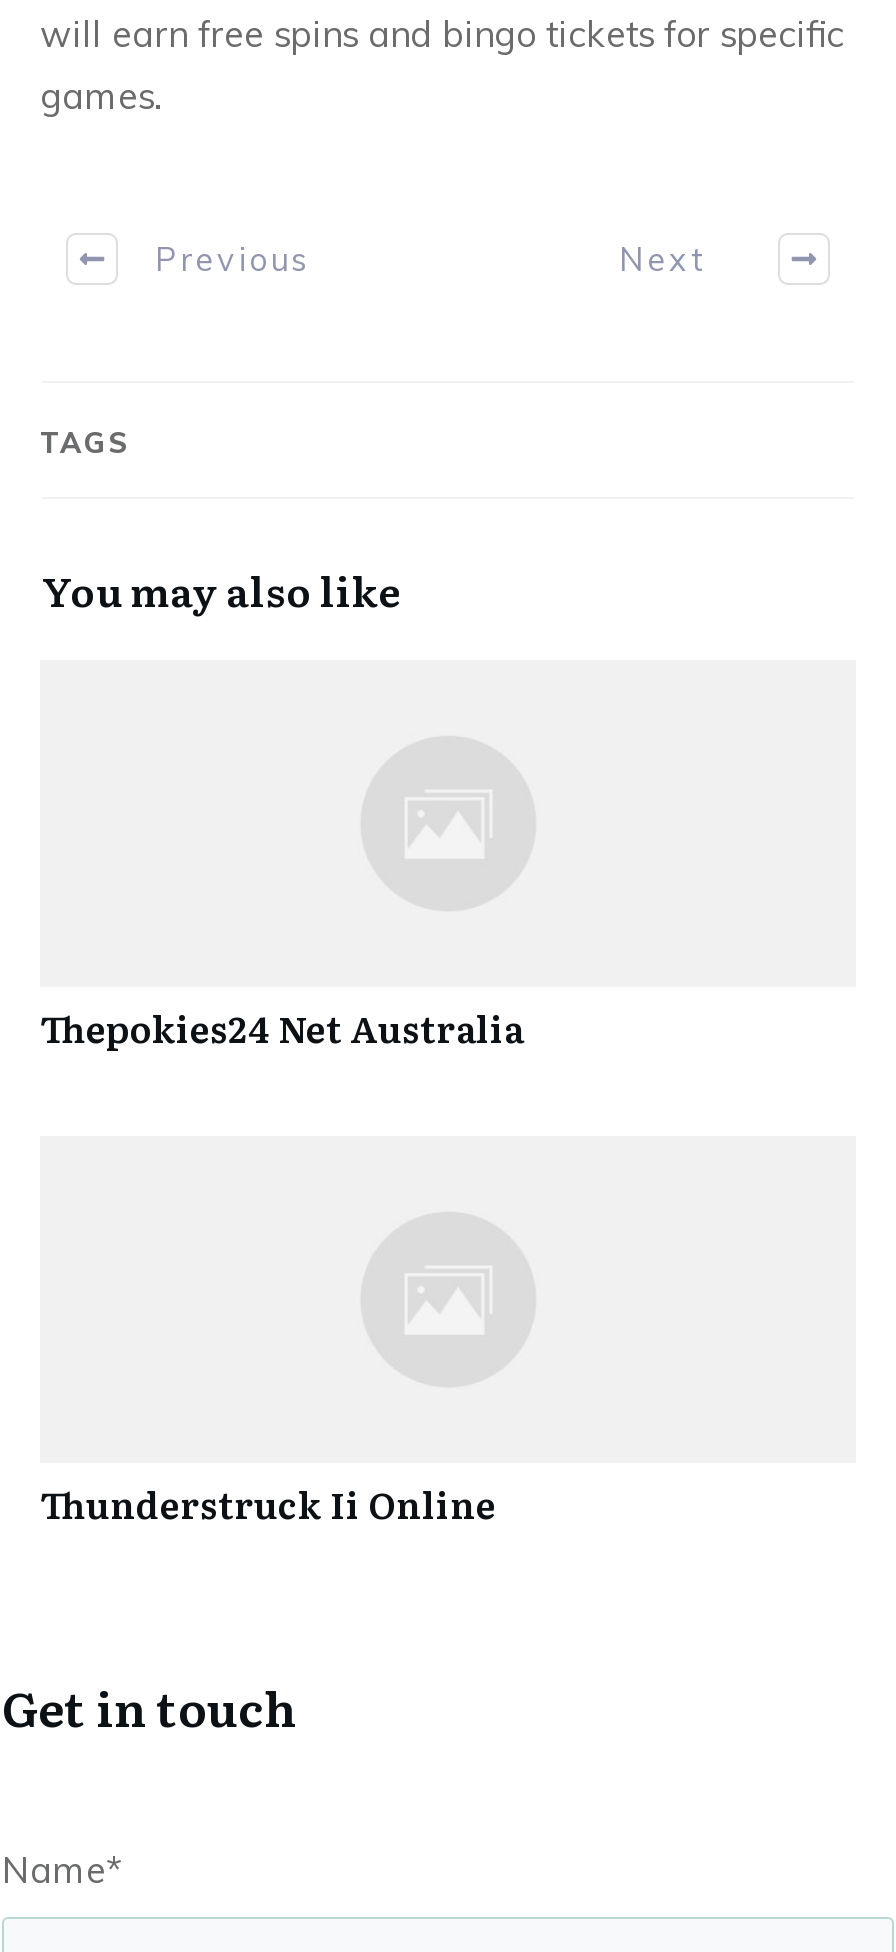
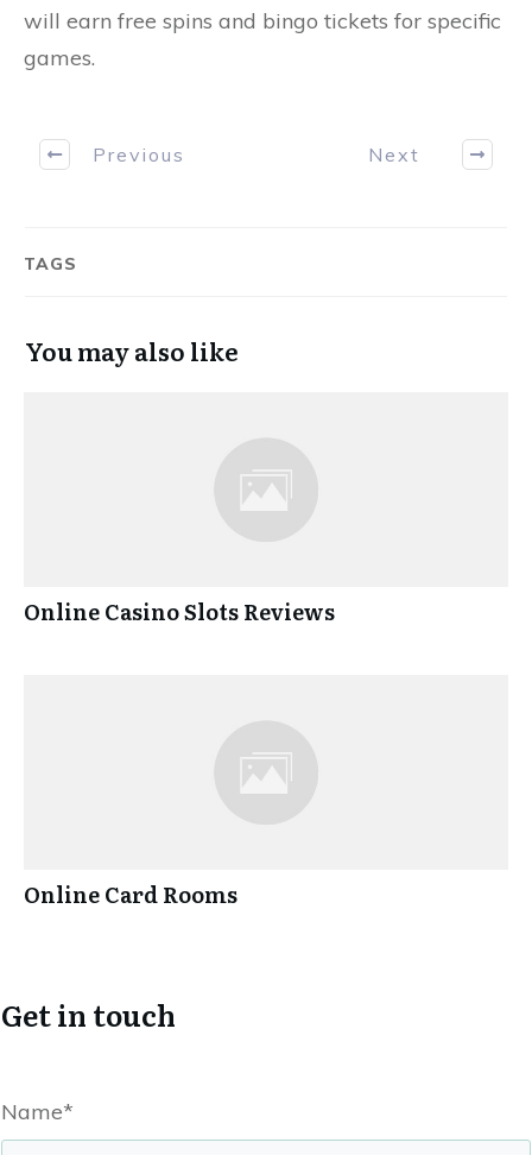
- Thepokies24 Net Australia
+ Online Casino Slots Reviews

- Thunderstruck Ii Online
+ Online Card Rooms
